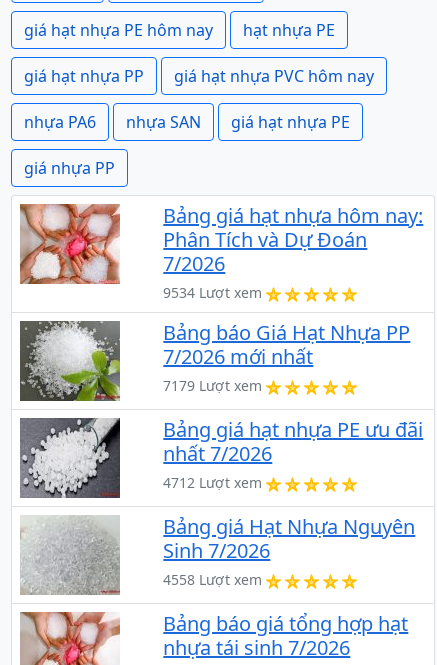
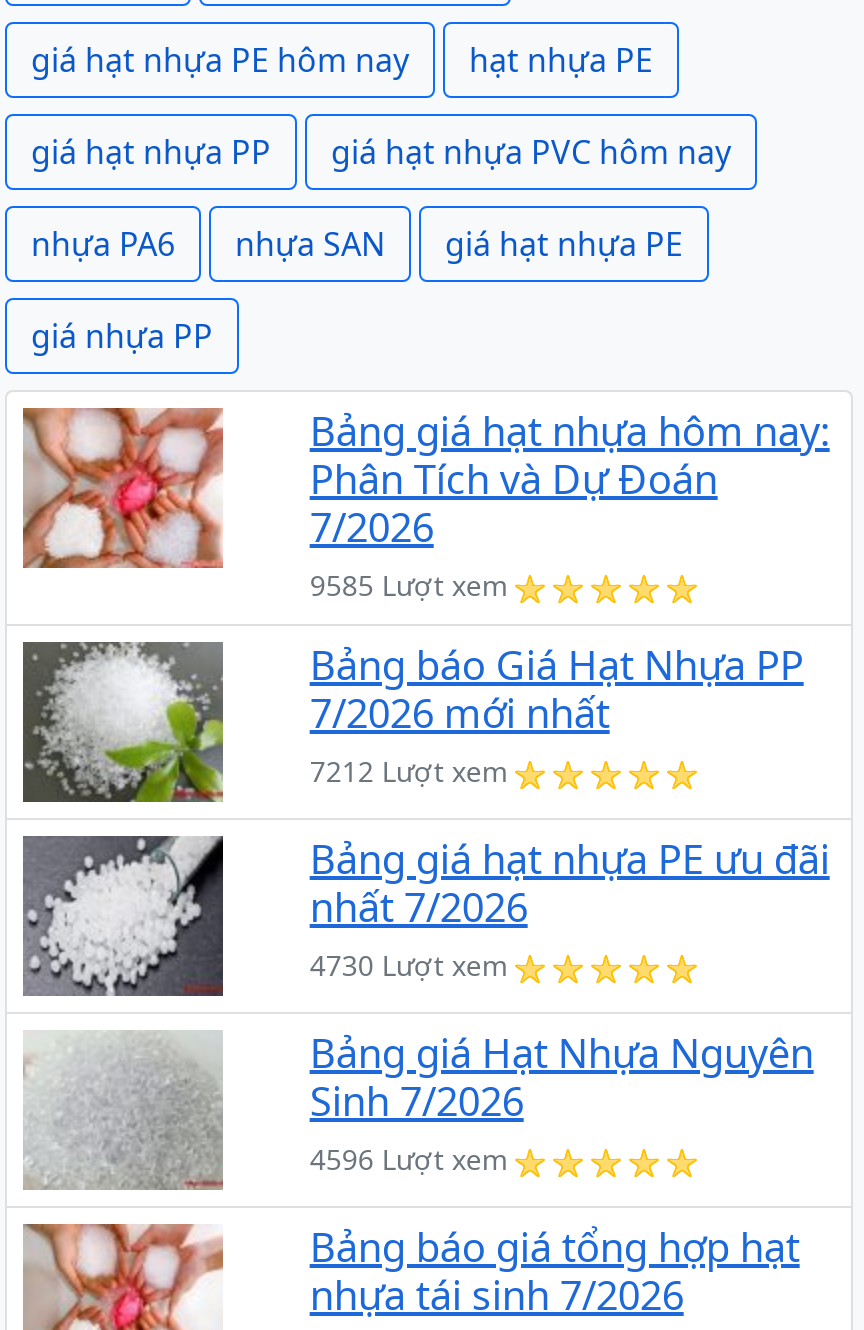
- 9534 Lượt xem
+ 9585 Lượt xem

- 7179 Lượt xem
+ 7212 Lượt xem

- 4712 Lượt xem
+ 4730 Lượt xem

- 4558 Lượt xem
+ 4596 Lượt xem
